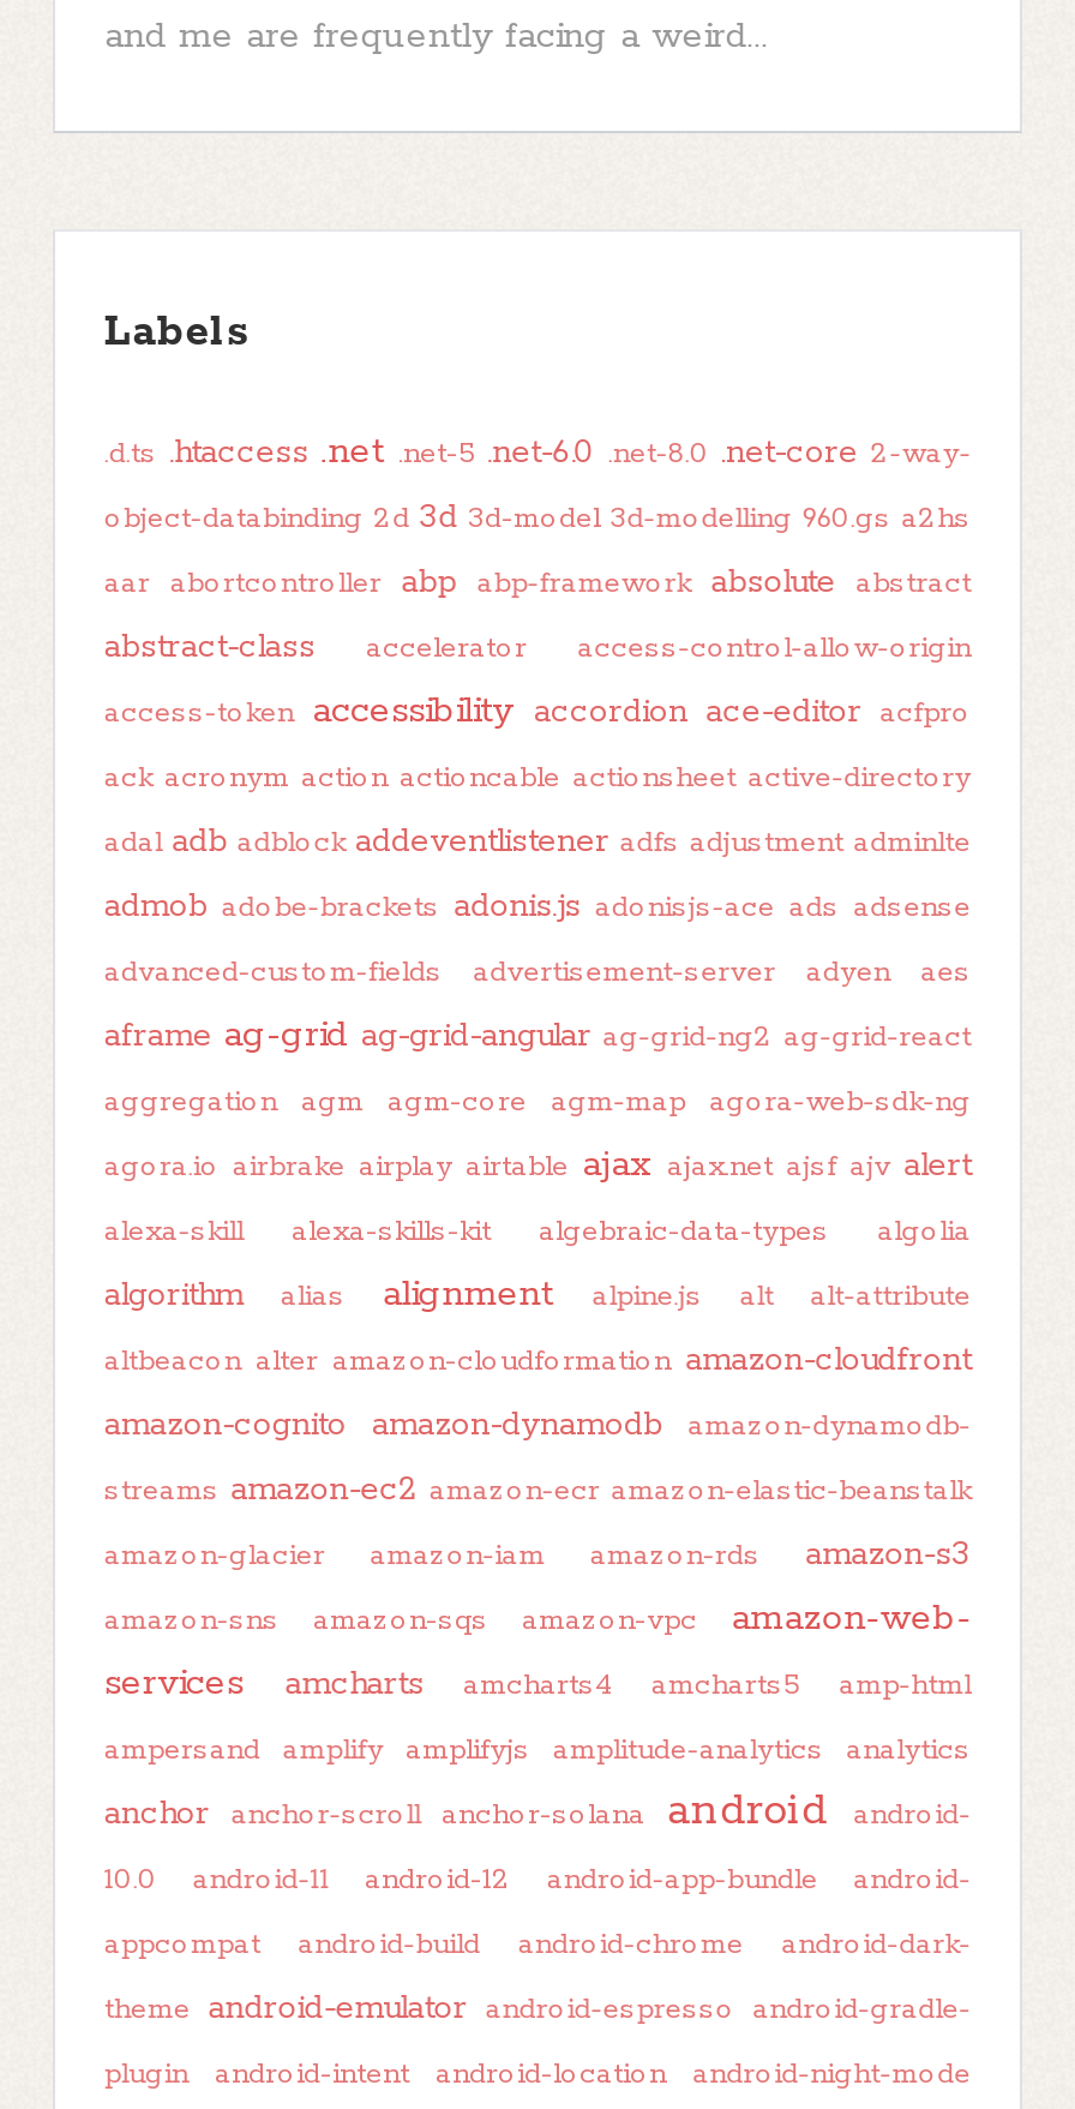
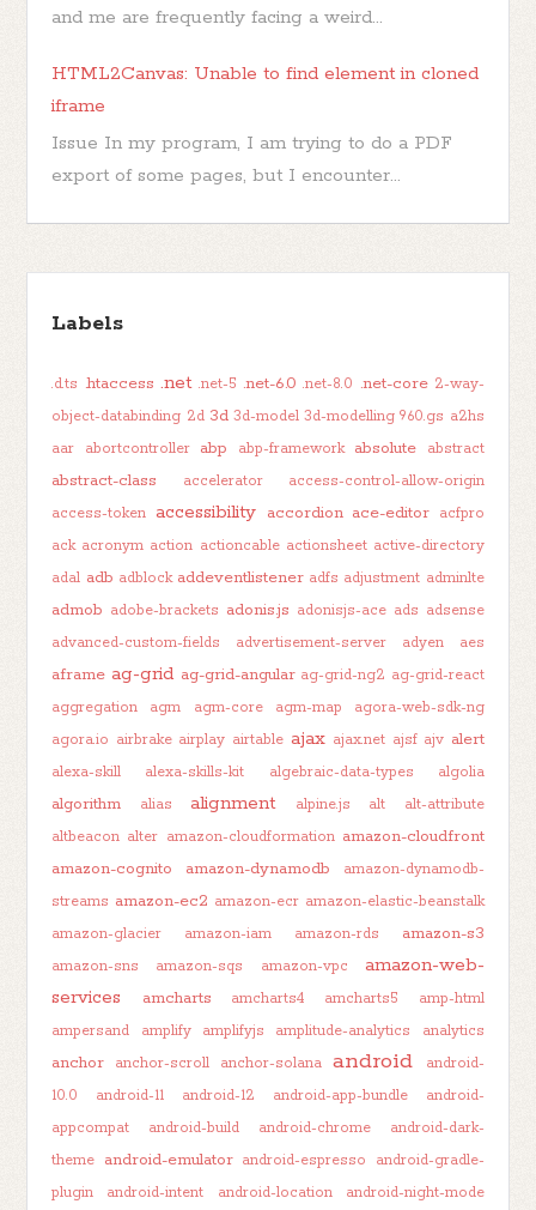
+ HTML2Canvas: Unable to find element in cloned
+ iframe
+ Issue In my program, I am trying to do a PDF
+ export of some pages, but I encounter...
